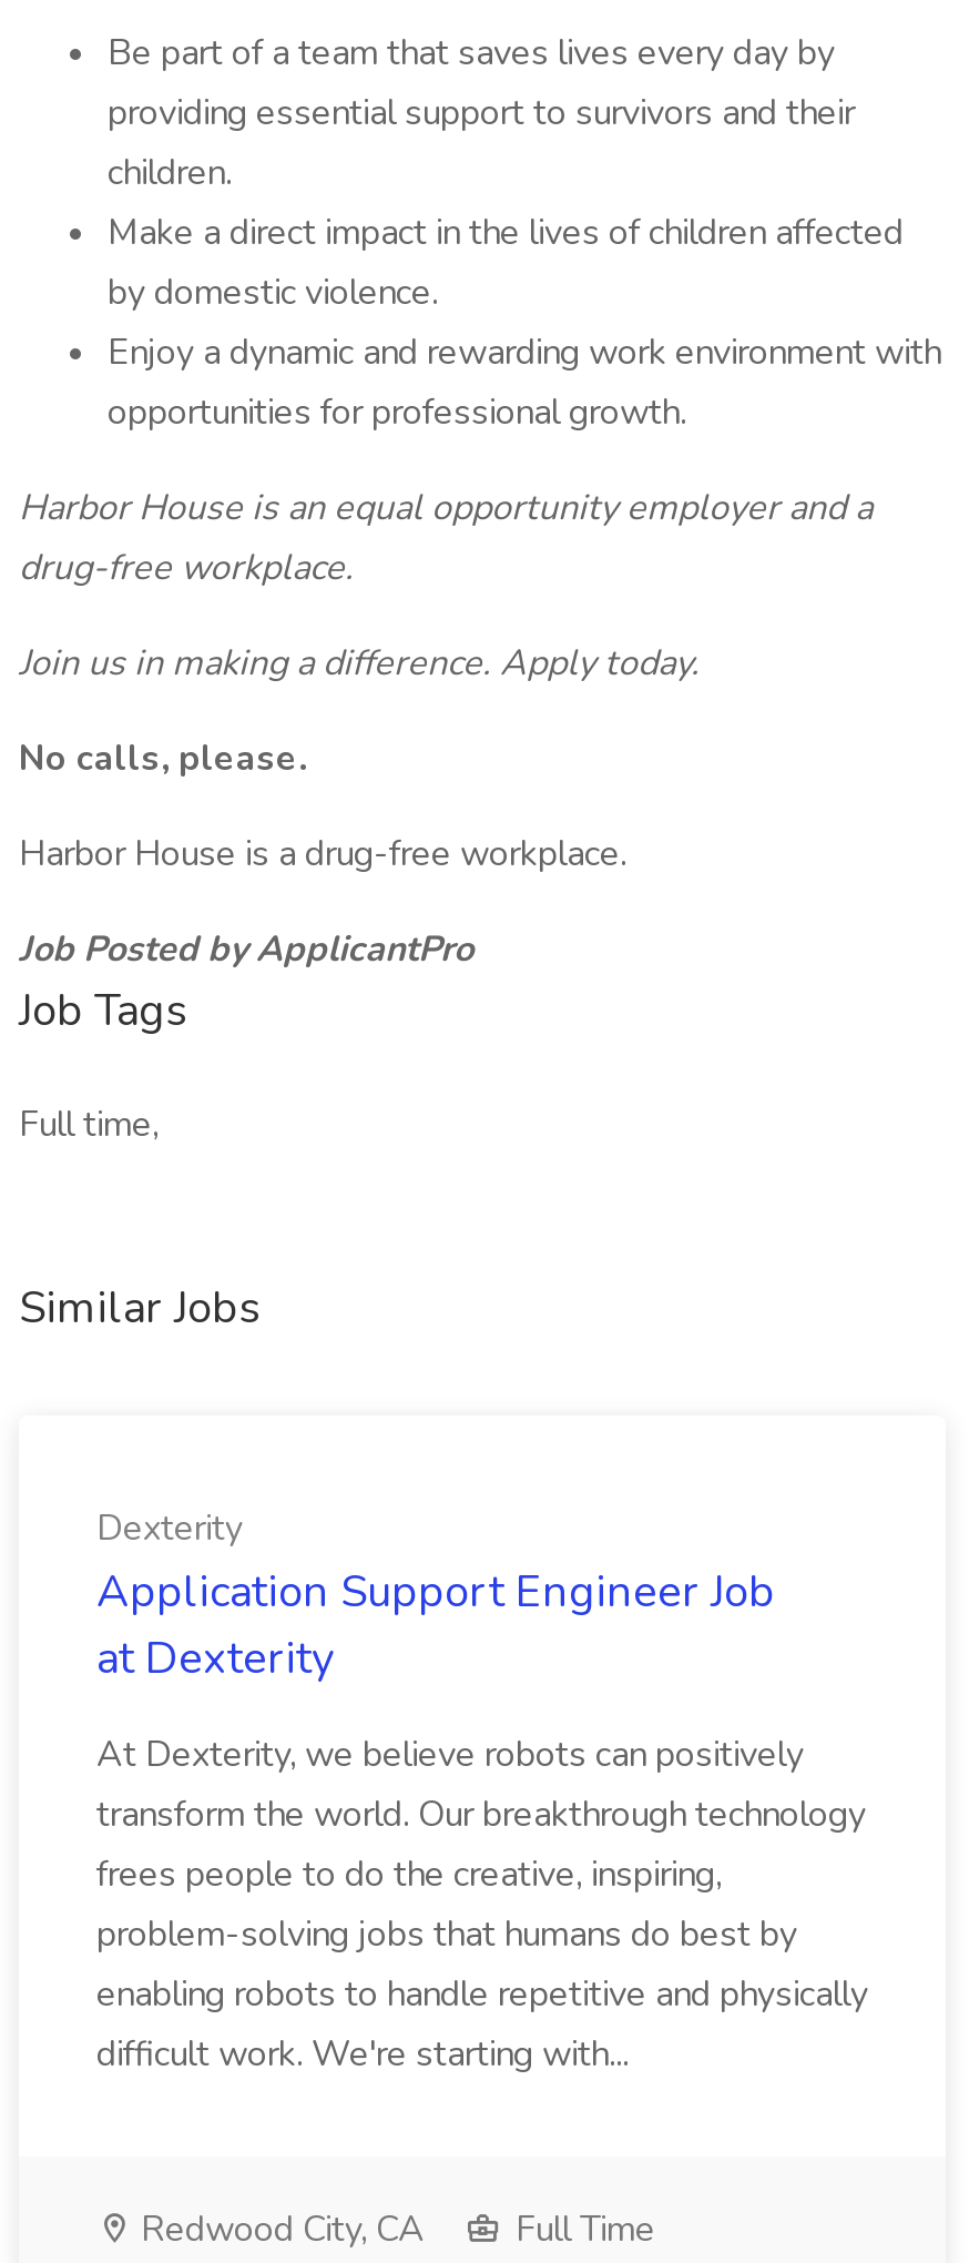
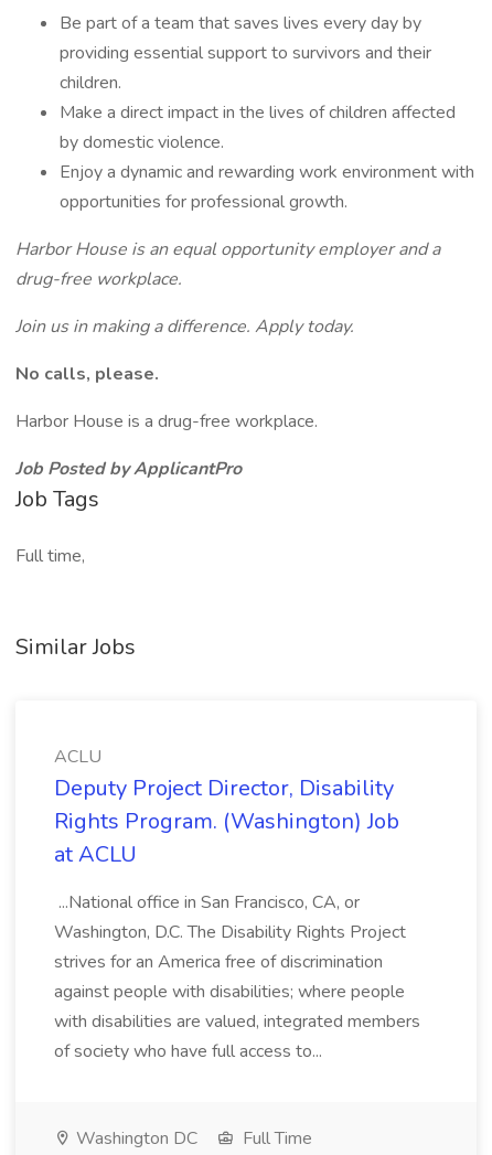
- Dexterity
- Application Support Engineer Job
- at Dexterity
+ ACLU
+ Deputy Project Director, Disability
+ Rights Program. (Washington) Job
+ at ACLU

- At Dexterity, we believe robots can positively
- transform the world. Our breakthrough technology
- frees people to do the creative, inspiring,
- problem-solving jobs that humans do best by
- enabling robots to handle repetitive and physically
- difficult work. We're starting with...
+ ...National office in San Francisco, CA, or
+ Washington, D.C. The Disability Rights Project
+ strives for an America free of discrimination
+ against people with disabilities; where people
+ with disabilities are valued, integrated members
+ of society who have full access to...

- Redwood City, CA
+ Washington DC
